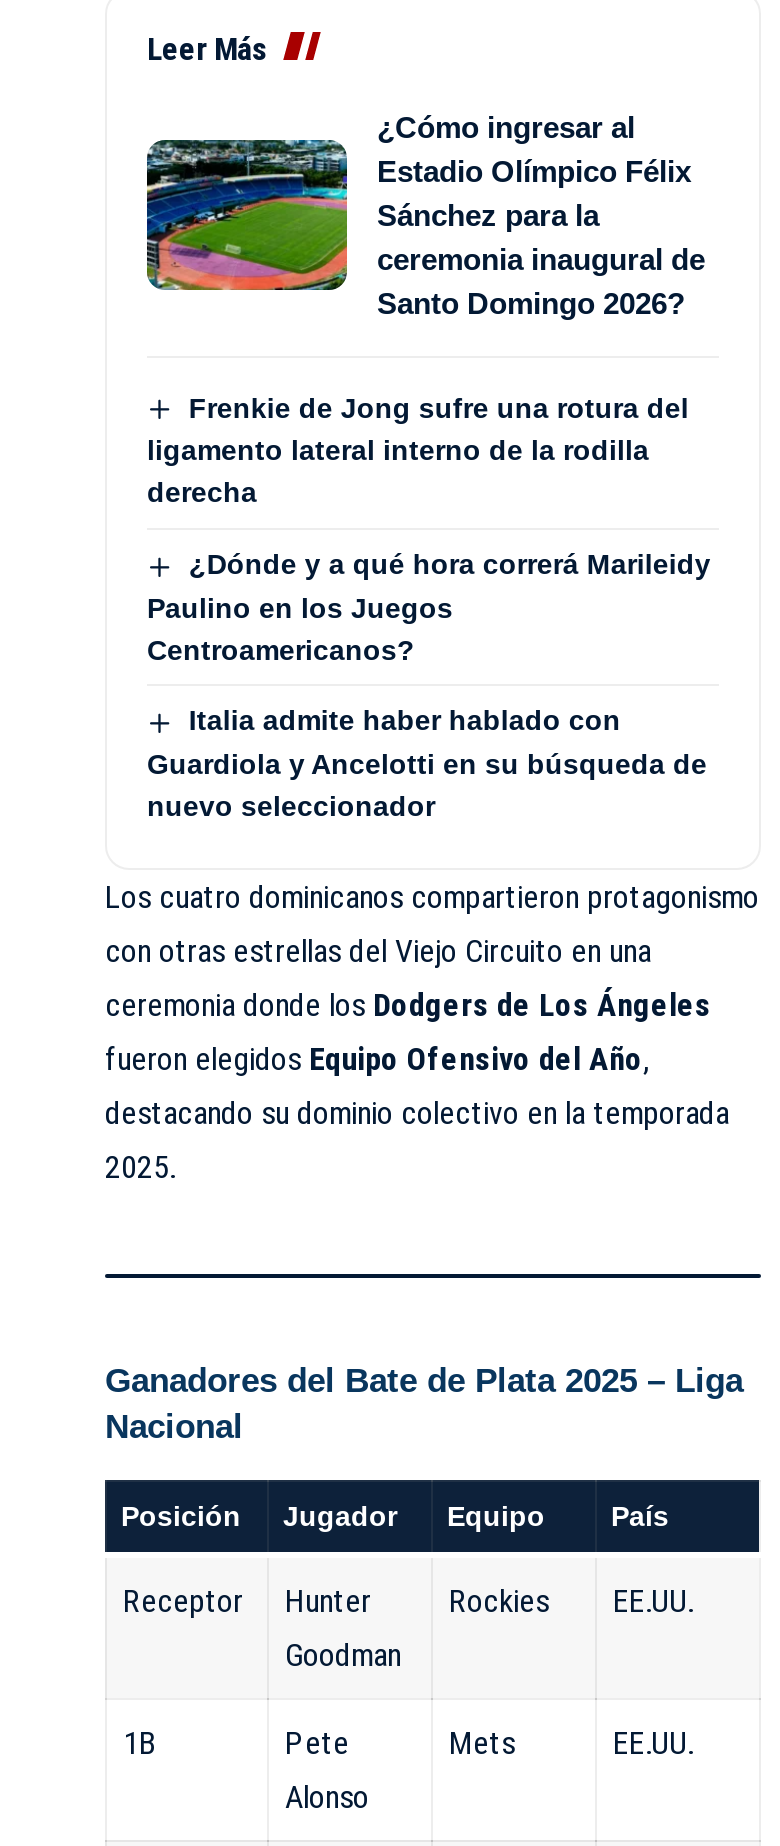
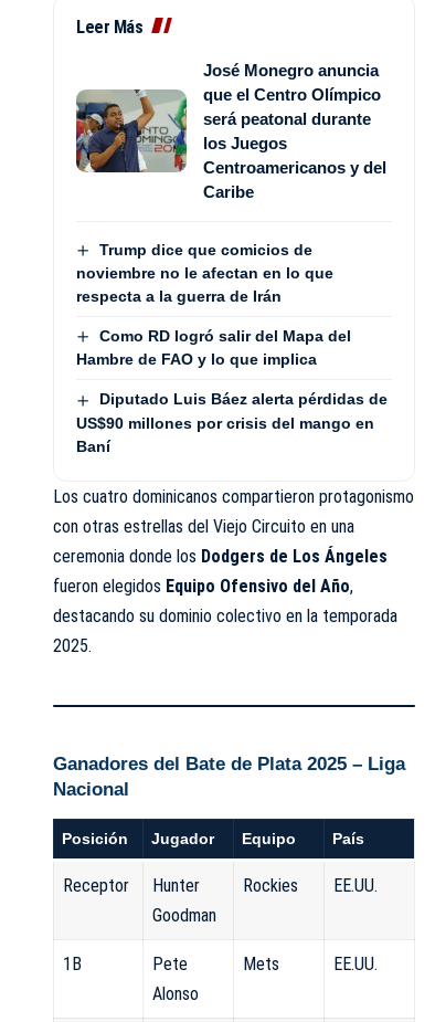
- [image]
- ¿Cómo ingresar al
- Estadio Olímpico Félix
- Sánchez para la
- ceremonia inaugural de
- Santo Domingo 2026?
+ [image]
+ José Monegro anuncia
+ que el Centro Olímpico
+ será peatonal durante
+ los Juegos
+ Centroamericanos y del
+ Caribe

- Frenkie de Jong sufre una rotura del
- ligamento lateral interno de la rodilla
- derecha
+ Trump dice que comicios de
+ noviembre no le afectan en lo que
+ respecta a la guerra de Irán

- ¿Dónde y a qué hora correrá Marileidy
- Paulino en los Juegos
- Centroamericanos?
+ Como RD logró salir del Mapa del
+ Hambre de FAO y lo que implica

- Italia admite haber hablado con
- Guardiola y Ancelotti en su búsqueda de
- nuevo seleccionador
+ Diputado Luis Báez alerta pérdidas de
+ US$90 millones por crisis del mango en
+ Baní
